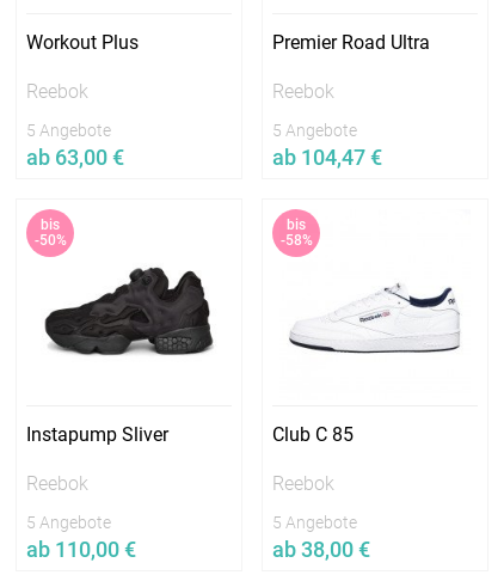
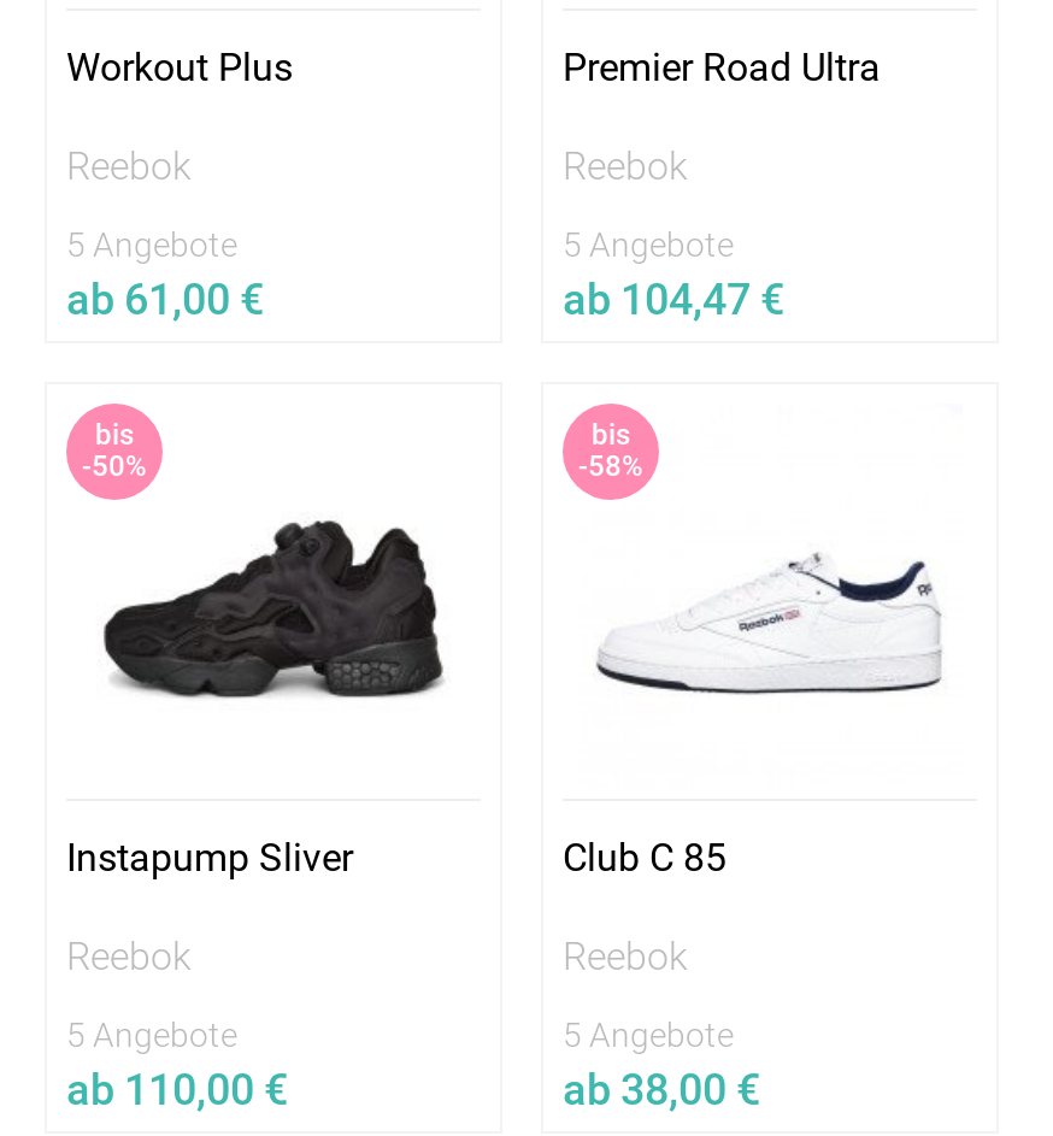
- ab 63,00 €
+ ab 61,00 €
